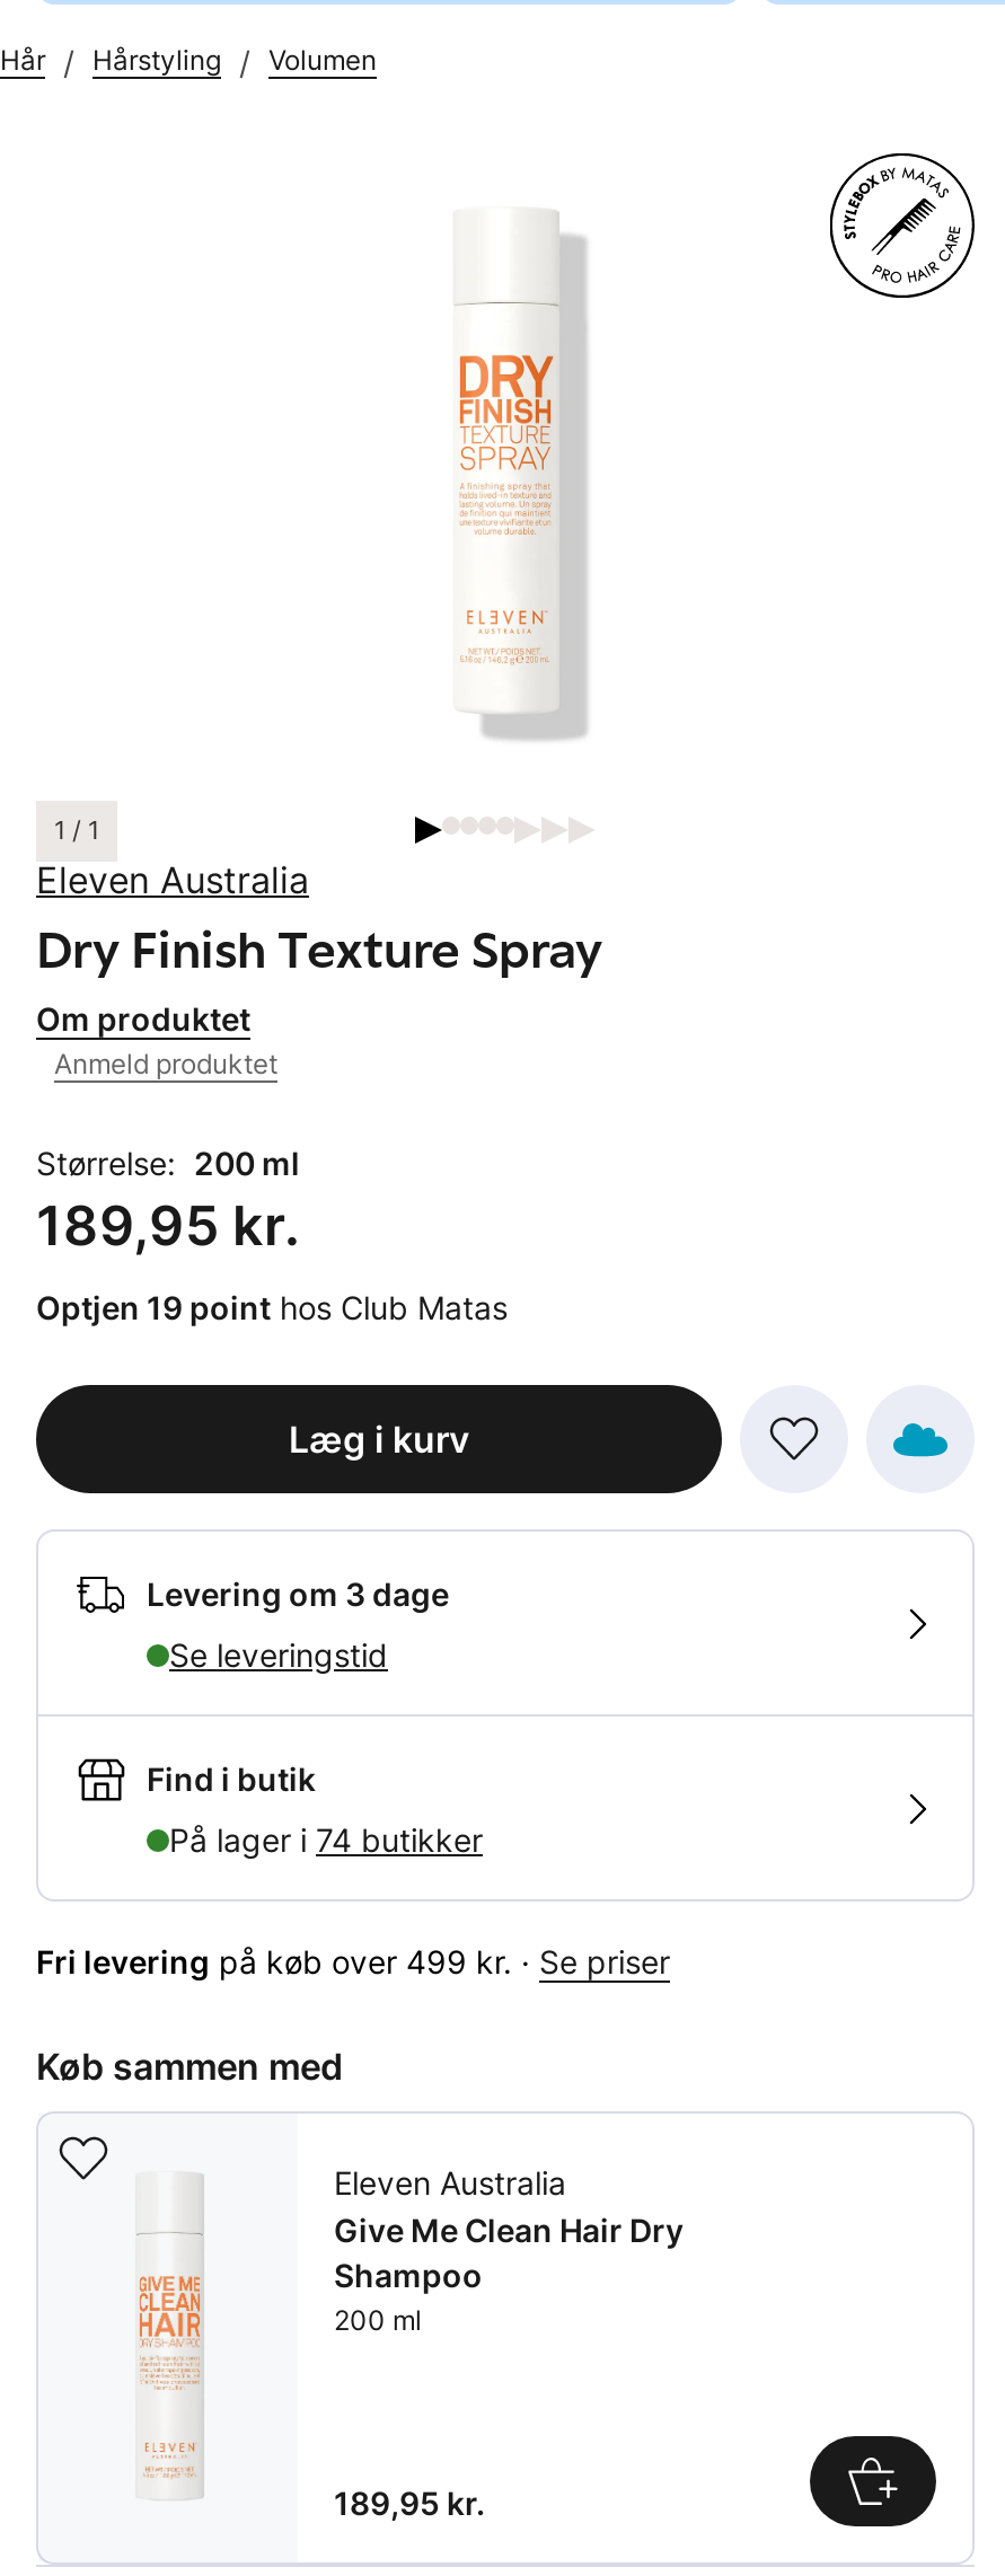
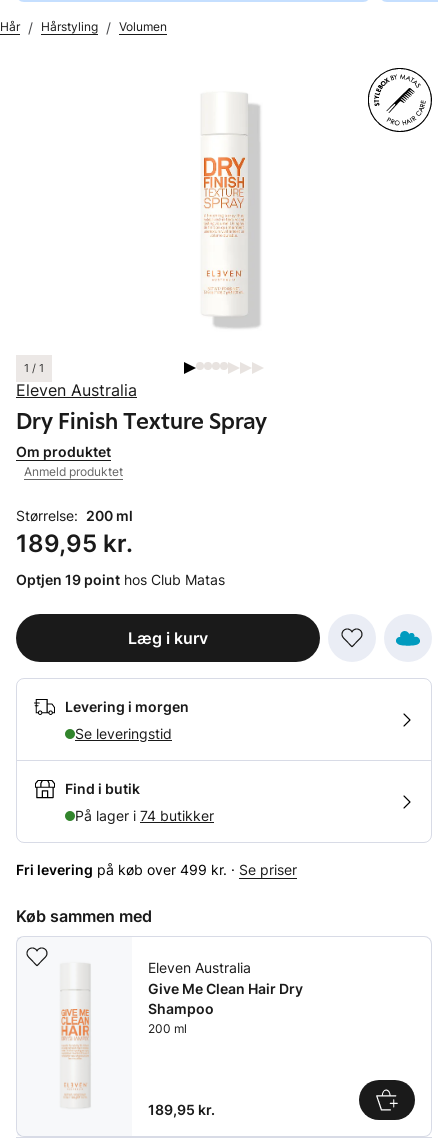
- Levering om 3 dage
+ Levering i morgen
